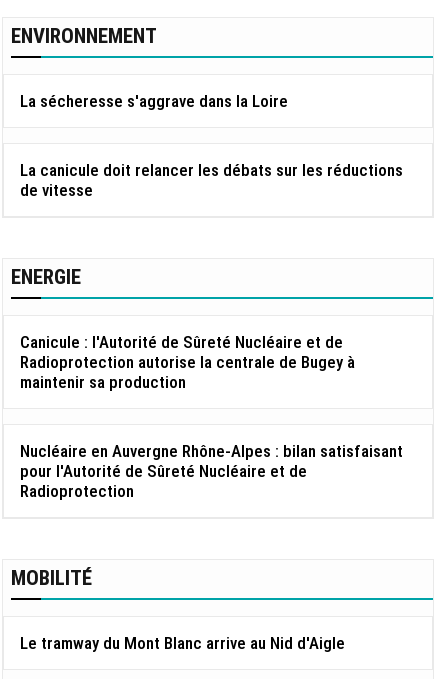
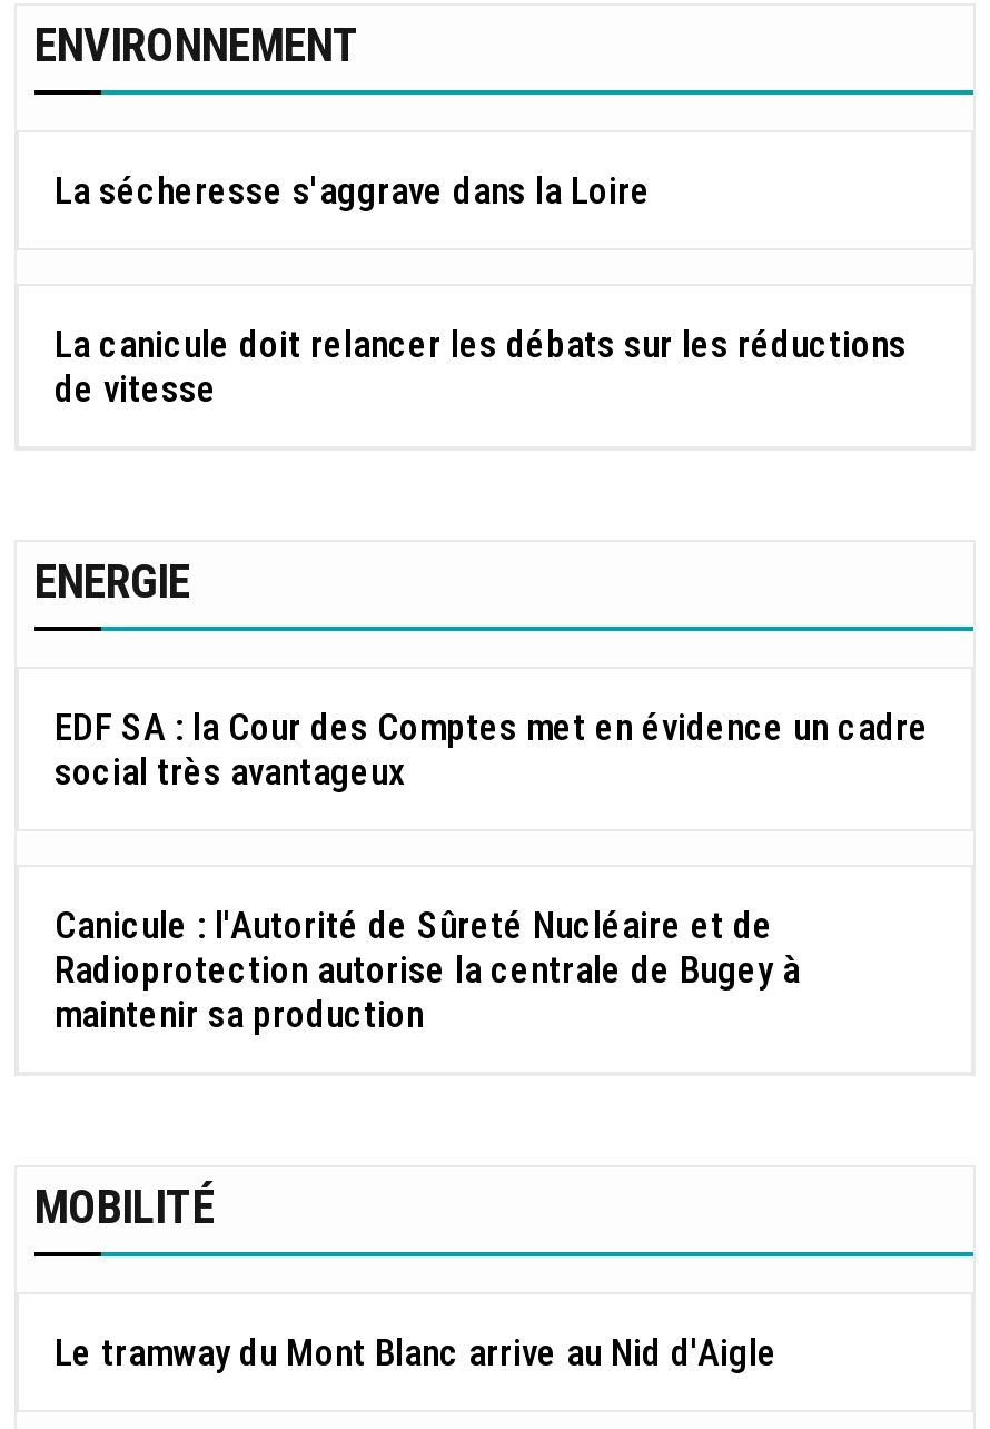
+ EDF SA : la Cour des Comptes met en évidence un cadre
+ social très avantageux

moved down: Canicule : l'Autorité de Sûreté Nucléaire et de | Radioprotection autorise la centrale de Bugey à | maintenir sa production

- Nucléaire en Auvergne Rhône-Alpes : bilan satisfaisant
- pour l'Autorité de Sûreté Nucléaire et de
- Radioprotection
